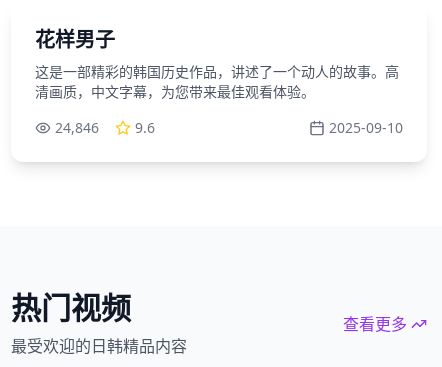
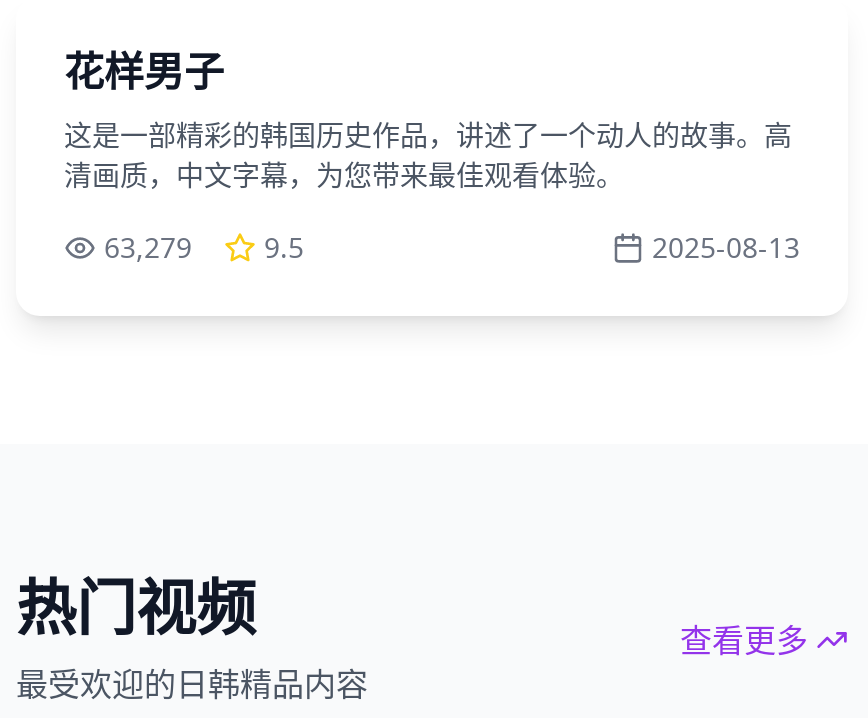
- 24,846
+ 63,279

- 9.6
+ 9.5

- 2025-09-10
+ 2025-08-13
